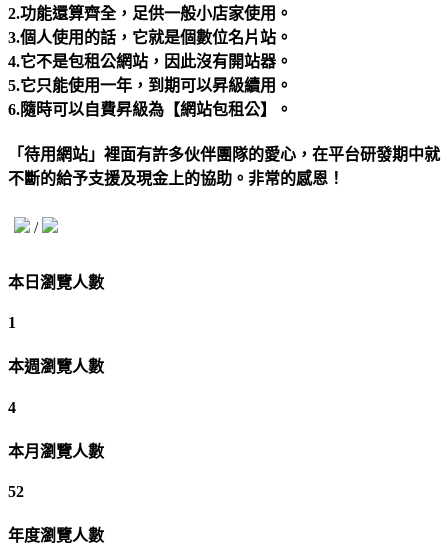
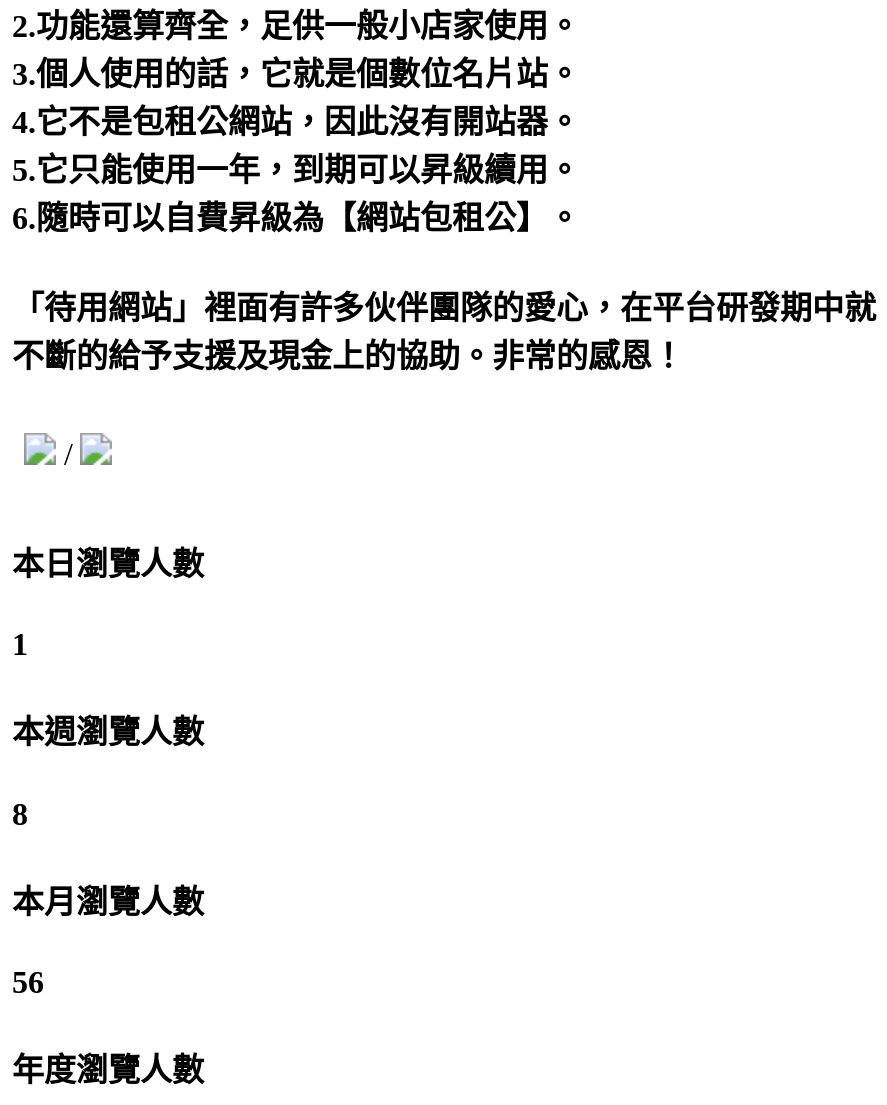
- 4
+ 8

- 52
+ 56
